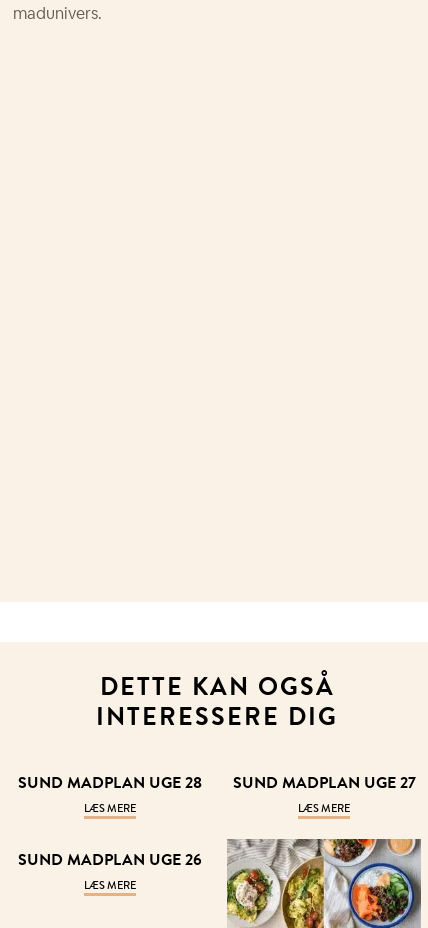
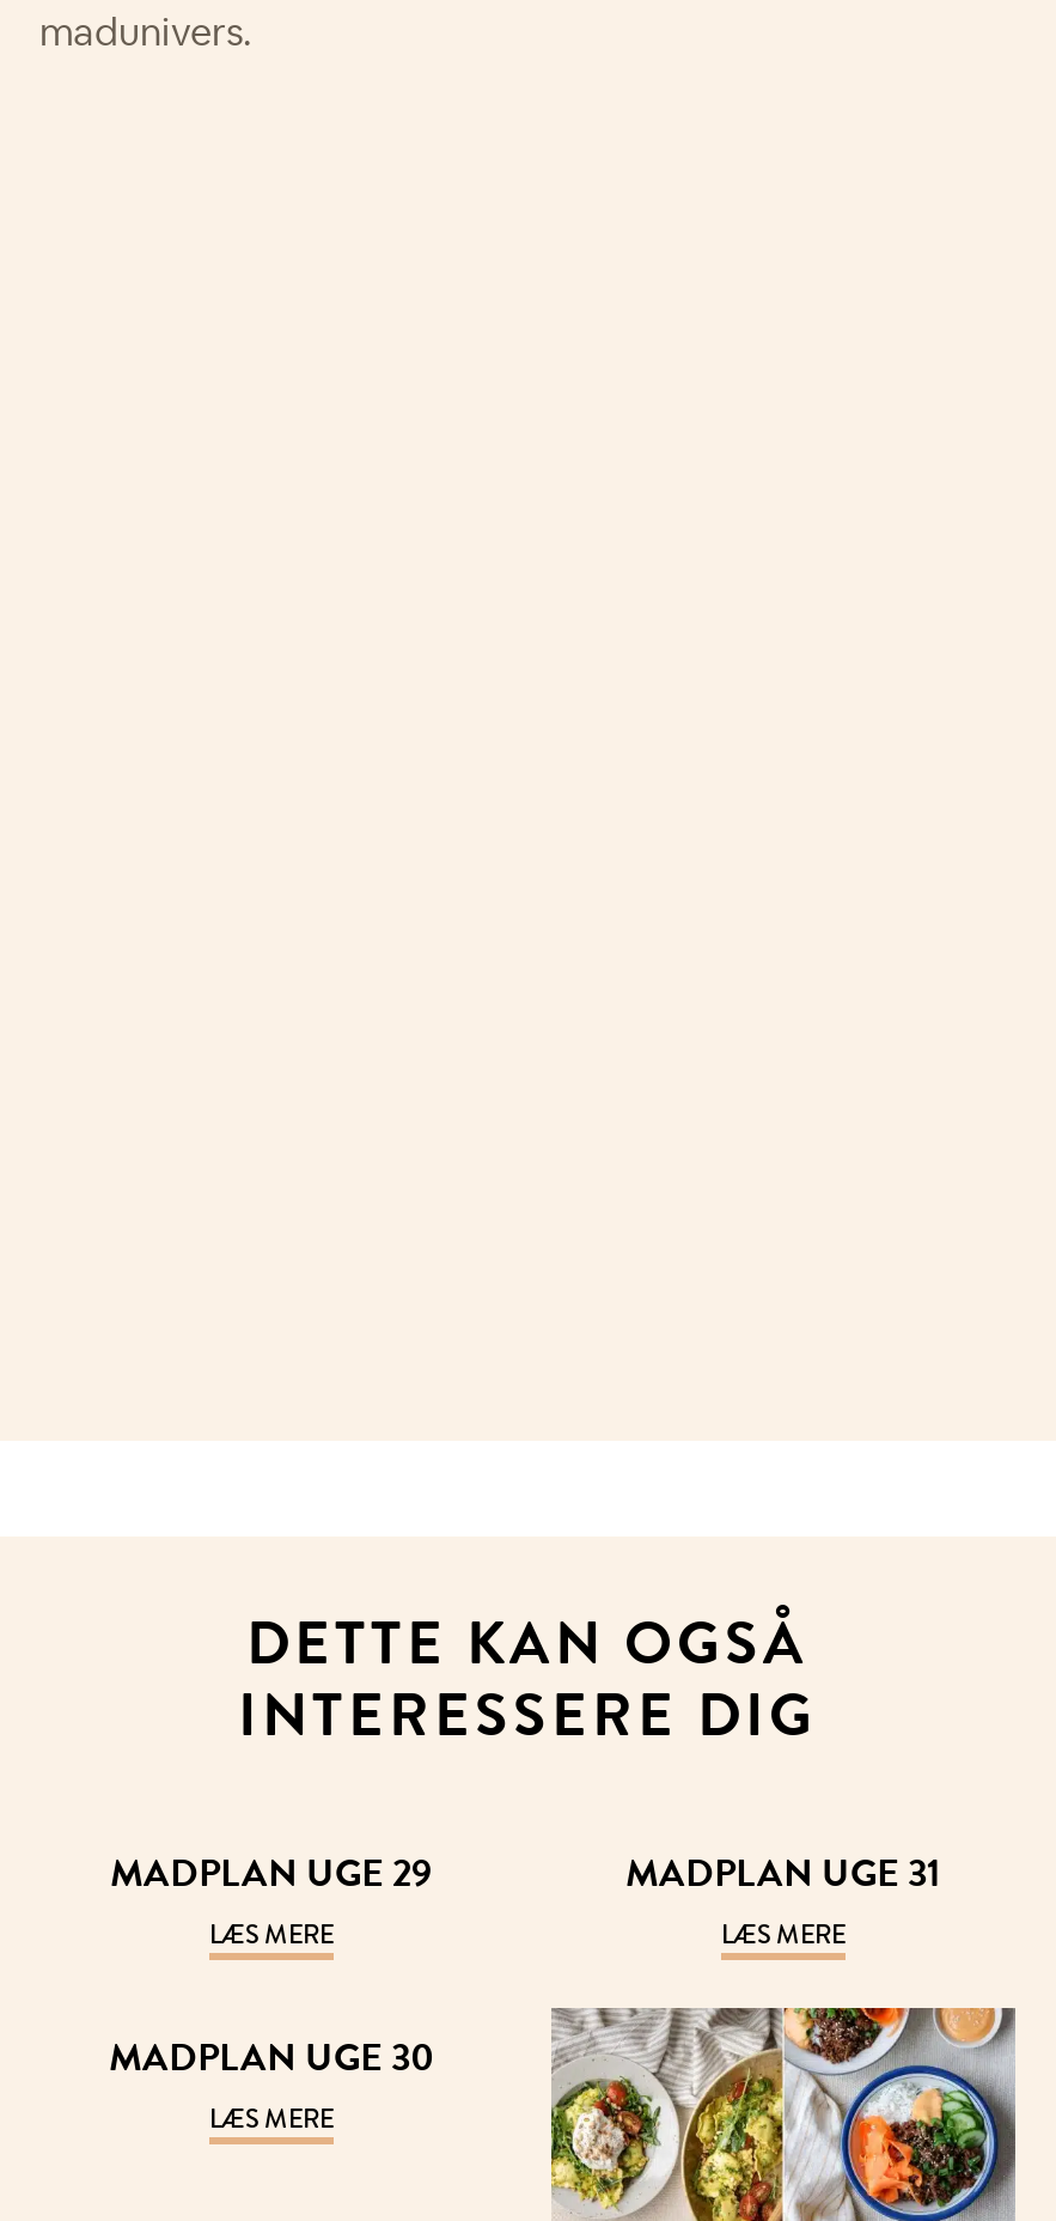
- SUND MADPLAN UGE 28
+ MADPLAN UGE 29

- SUND MADPLAN UGE 27
+ MADPLAN UGE 31

- SUND MADPLAN UGE 26
+ MADPLAN UGE 30
